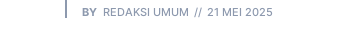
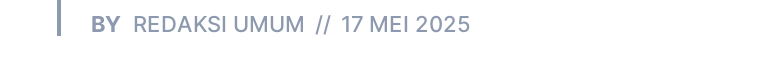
- BY REDAKSI UMUM 21 MEI 2025
+ BY REDAKSI UMUM 17 MEI 2025
